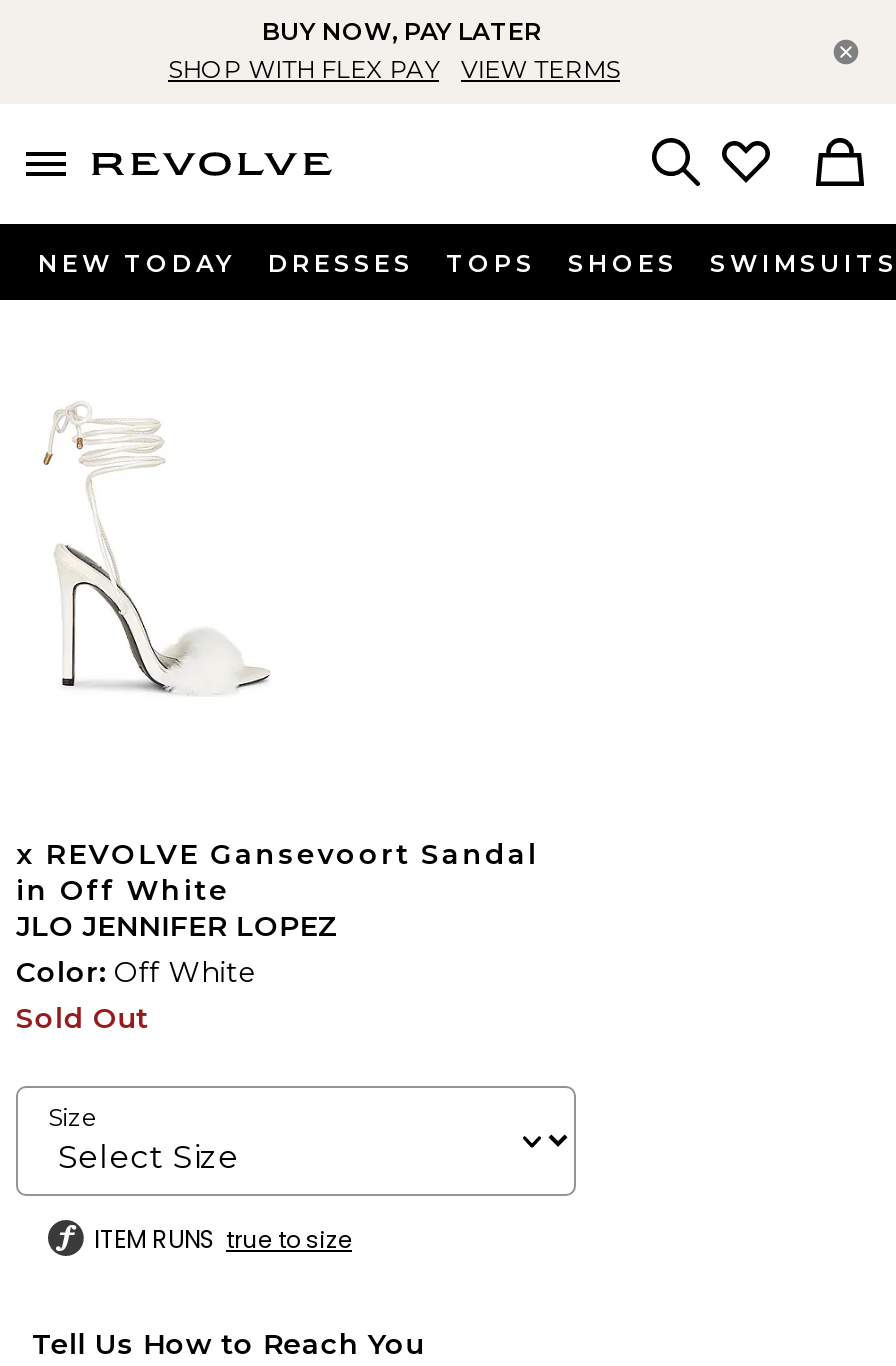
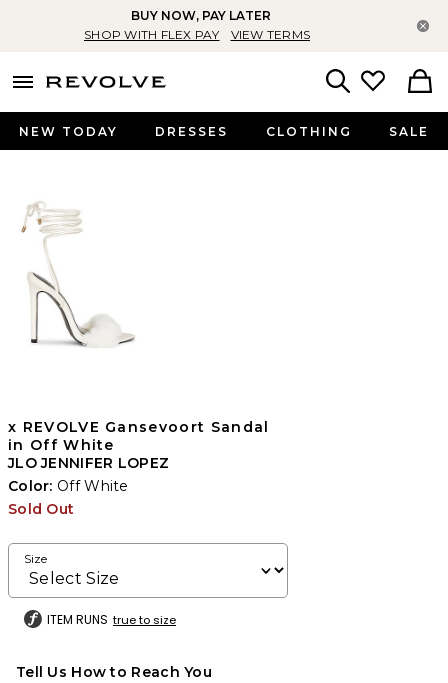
- TOPS
- SHOES
- SWIMSUITS
+ CLOTHING
+ SALE
